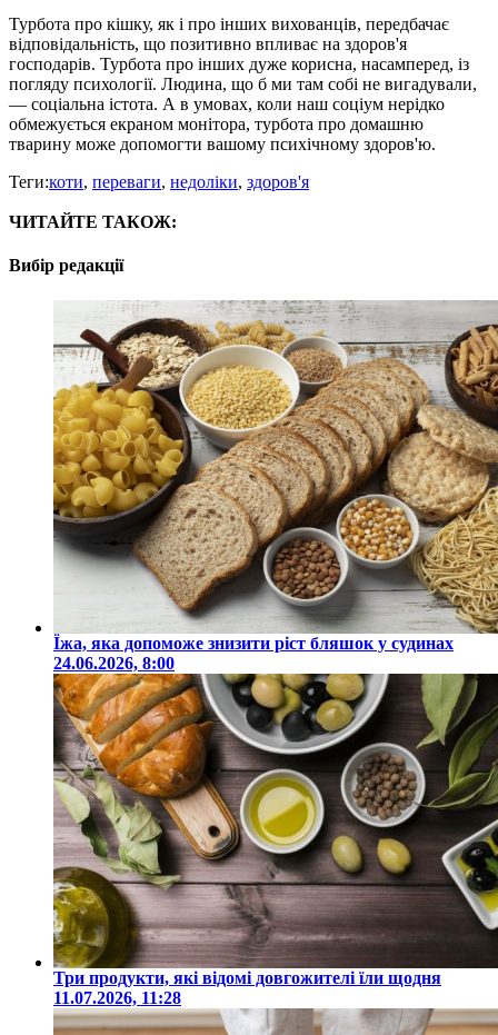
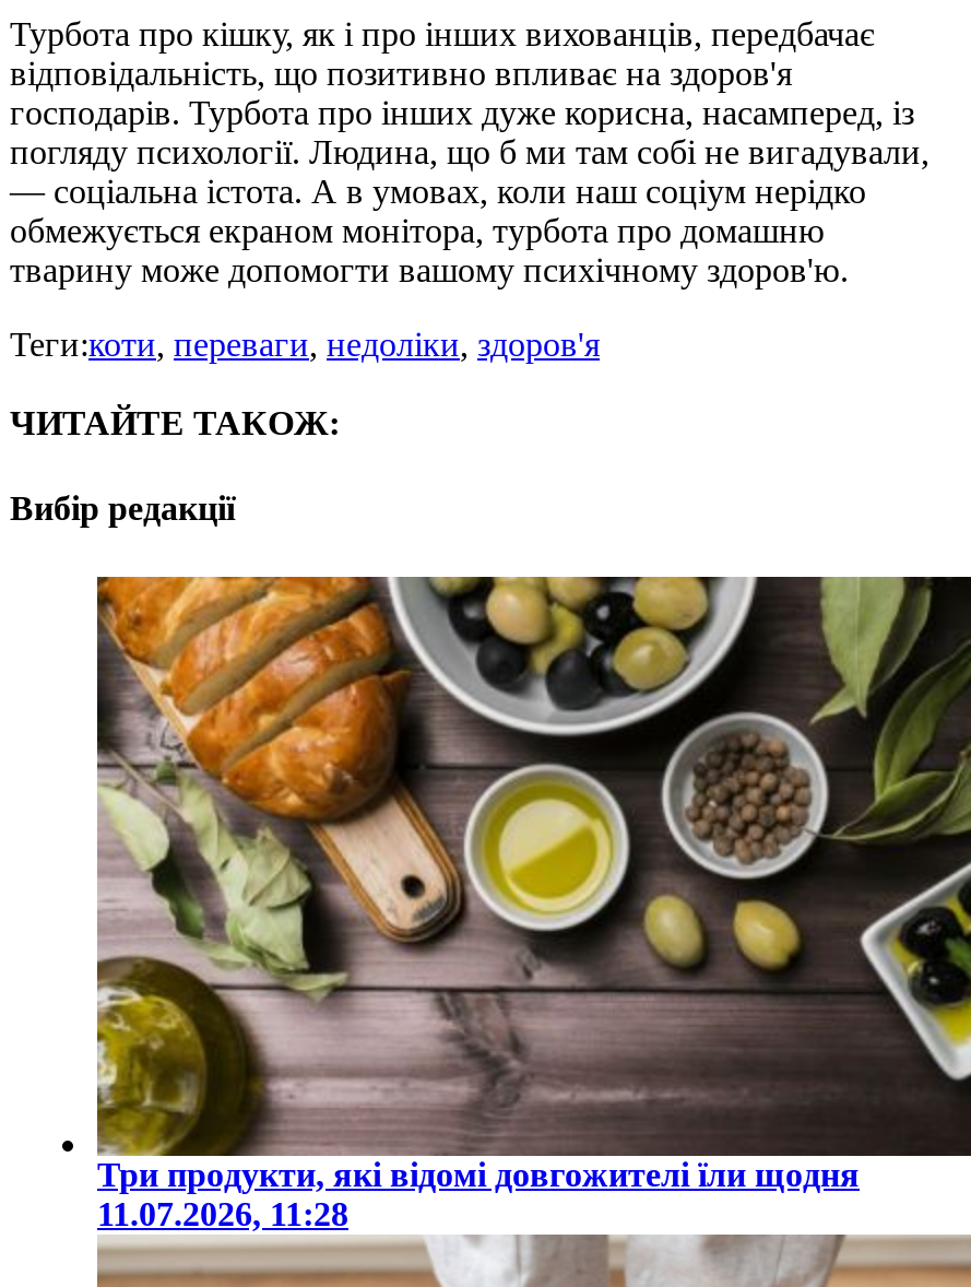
- [image]
- Їжа, яка допоможе знизити ріст бляшок у судинах
- 24.06.2026, 8:00
